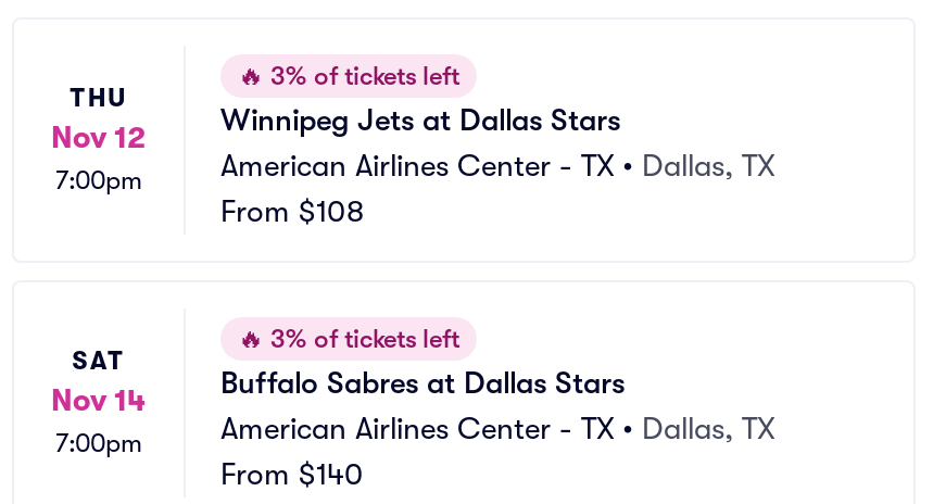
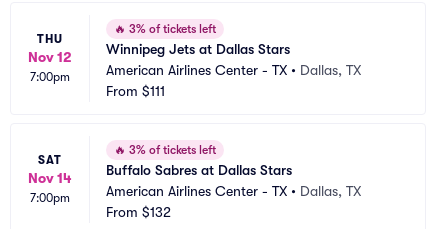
- From $108
+ From $111

- From $140
+ From $132
